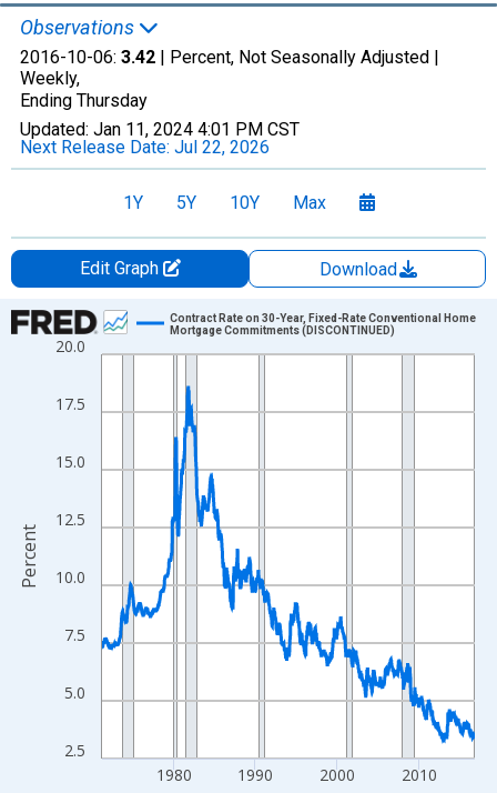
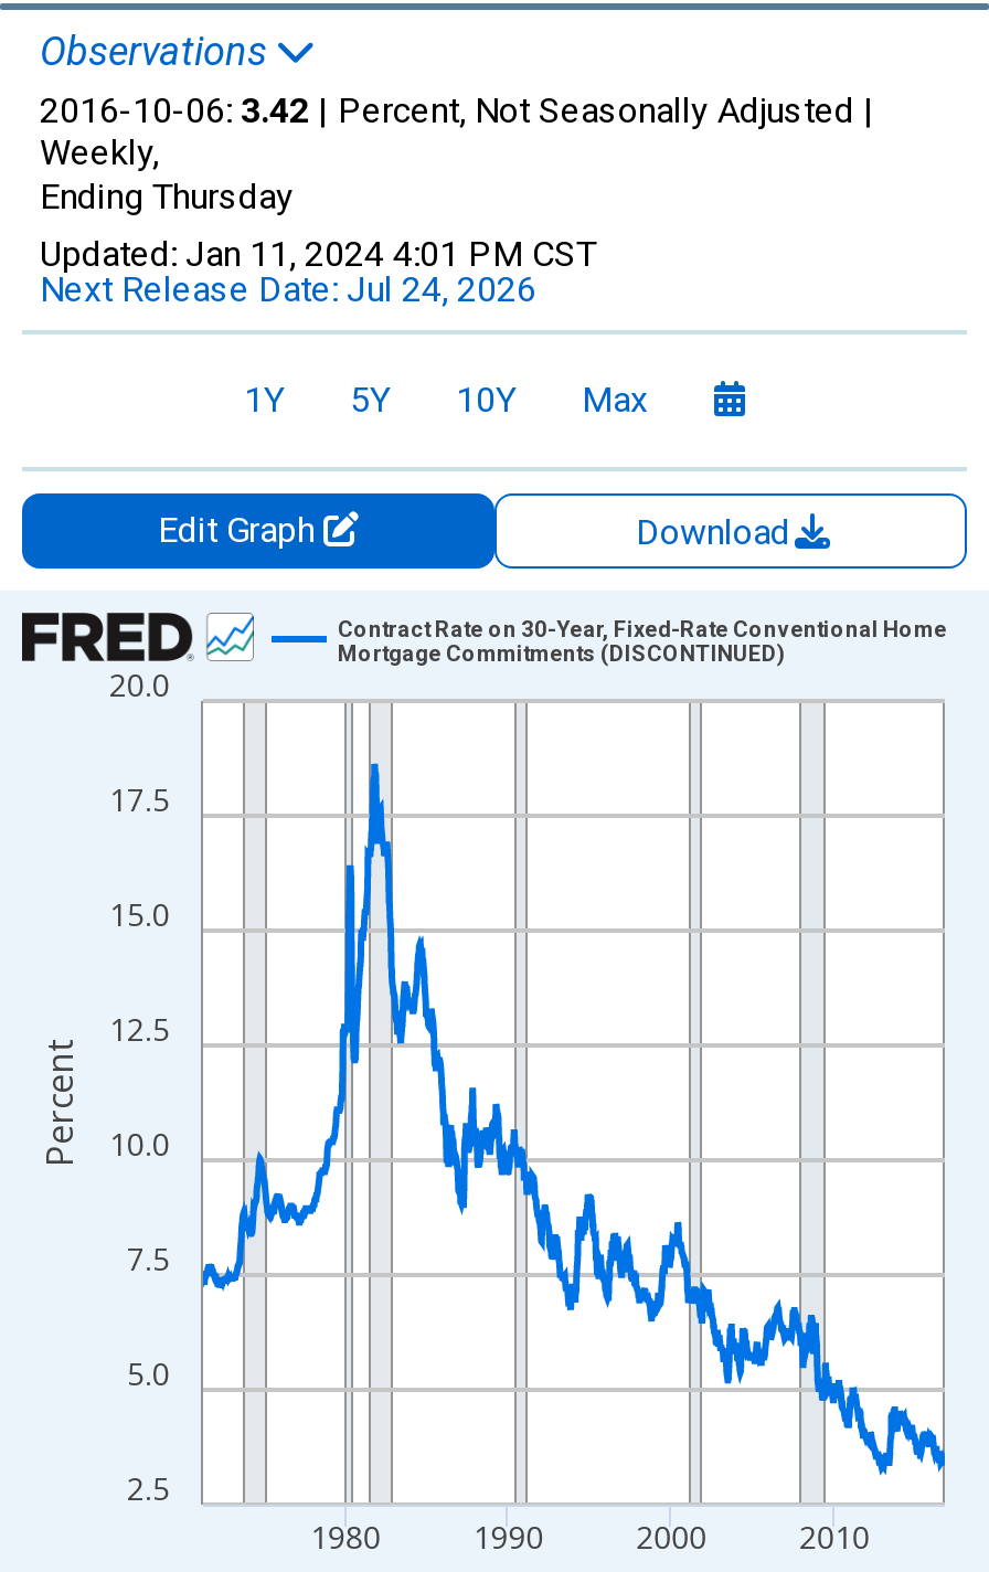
- Next Release Date: Jul 22, 2026
+ Next Release Date: Jul 24, 2026
